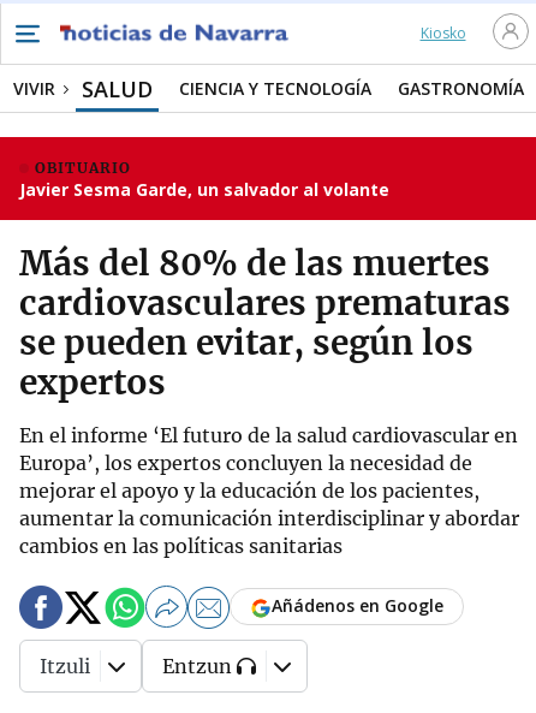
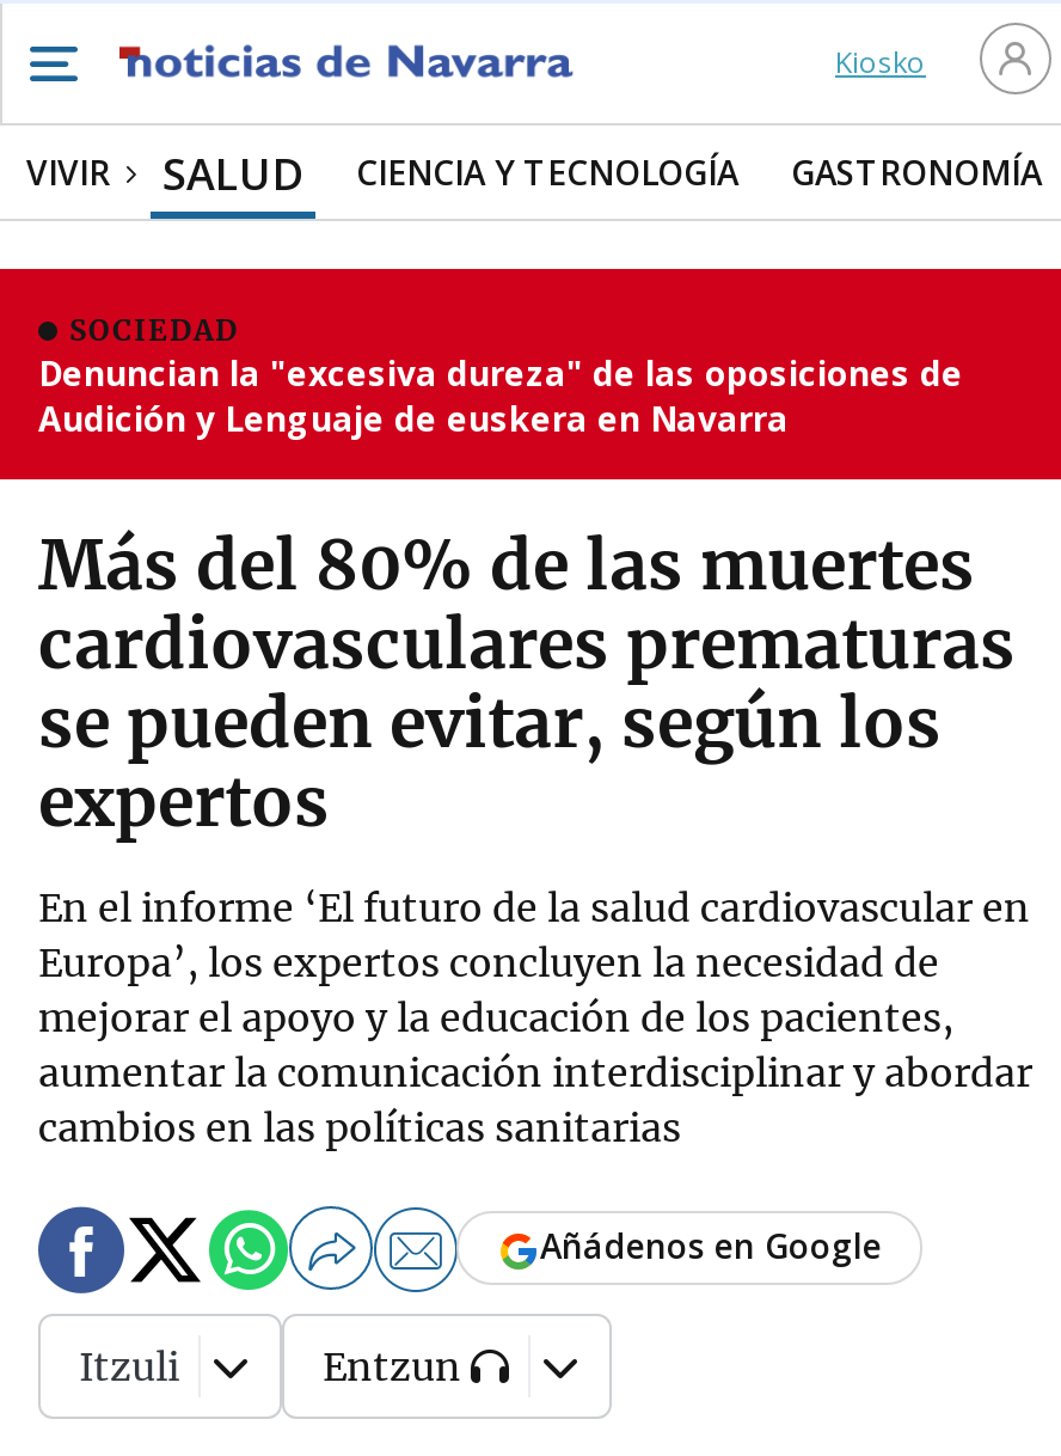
- OBITUARIO
- Javier Sesma Garde, un salvador al volante
+ SOCIEDAD
+ Denuncian la "excesiva dureza" de las oposiciones de
+ Audición y Lenguaje de euskera en Navarra
